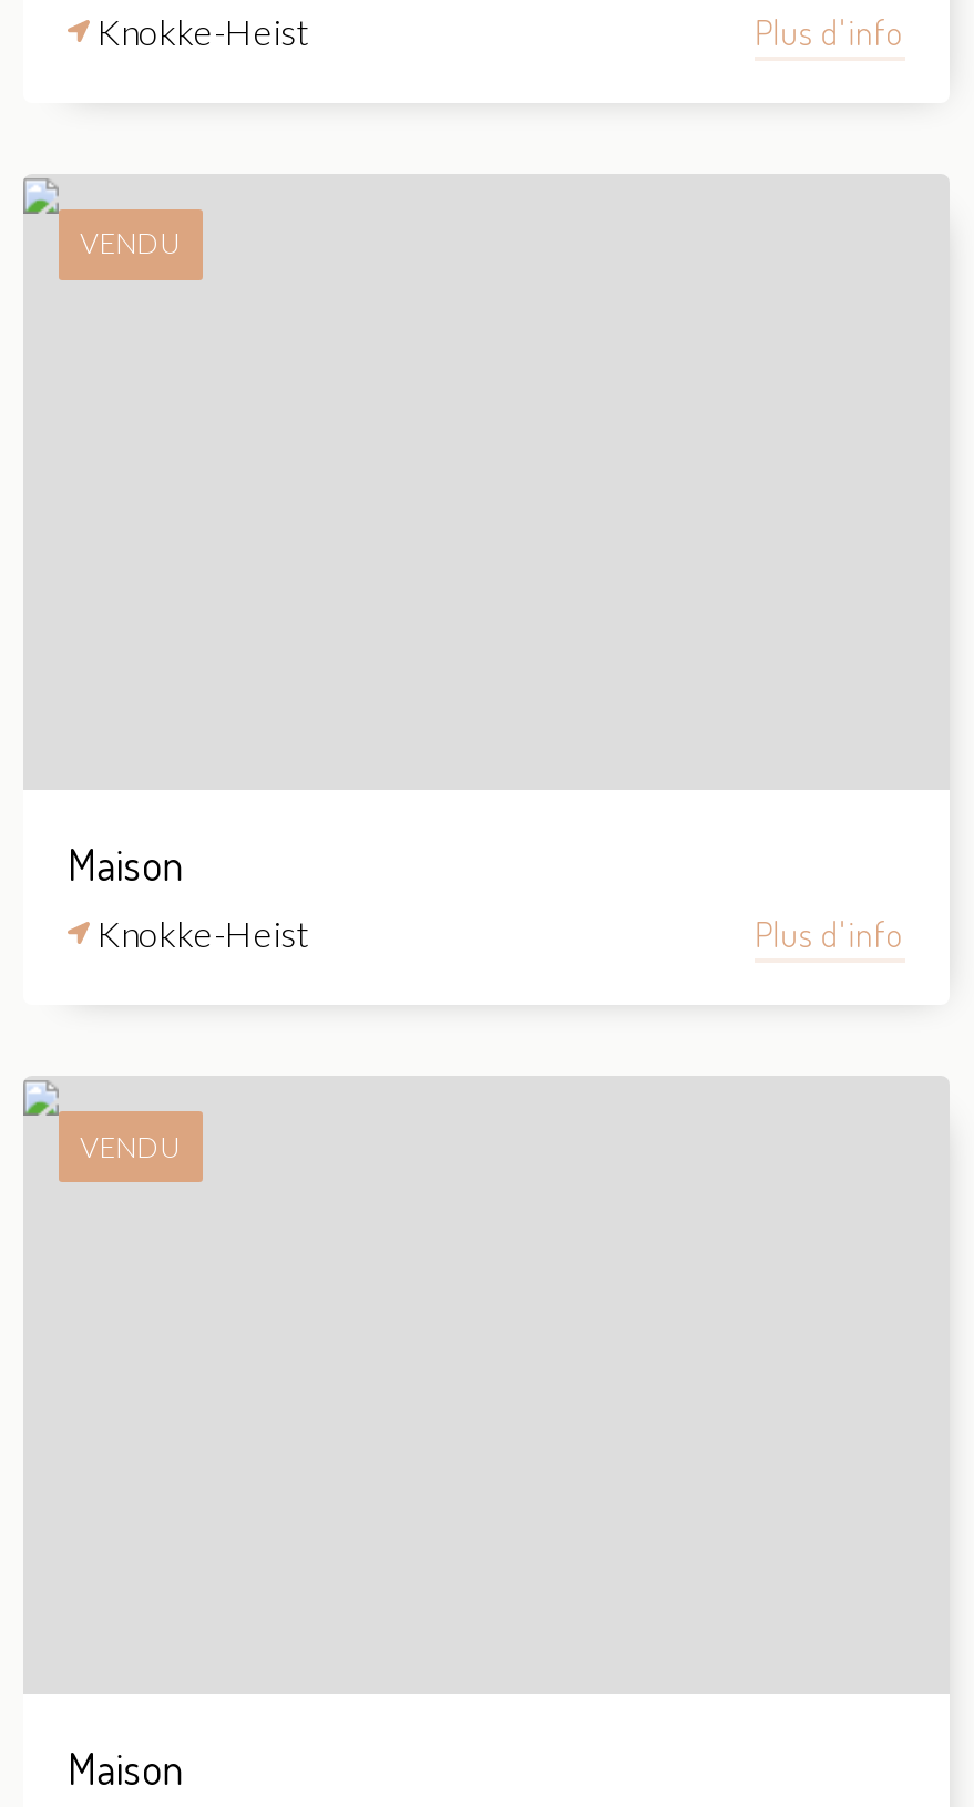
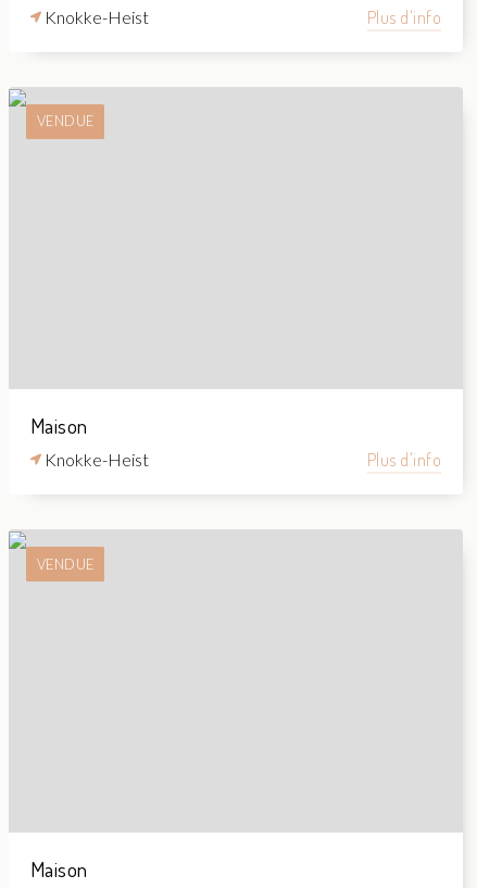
- VENDU
+ VENDUE

- VENDU
+ VENDUE
